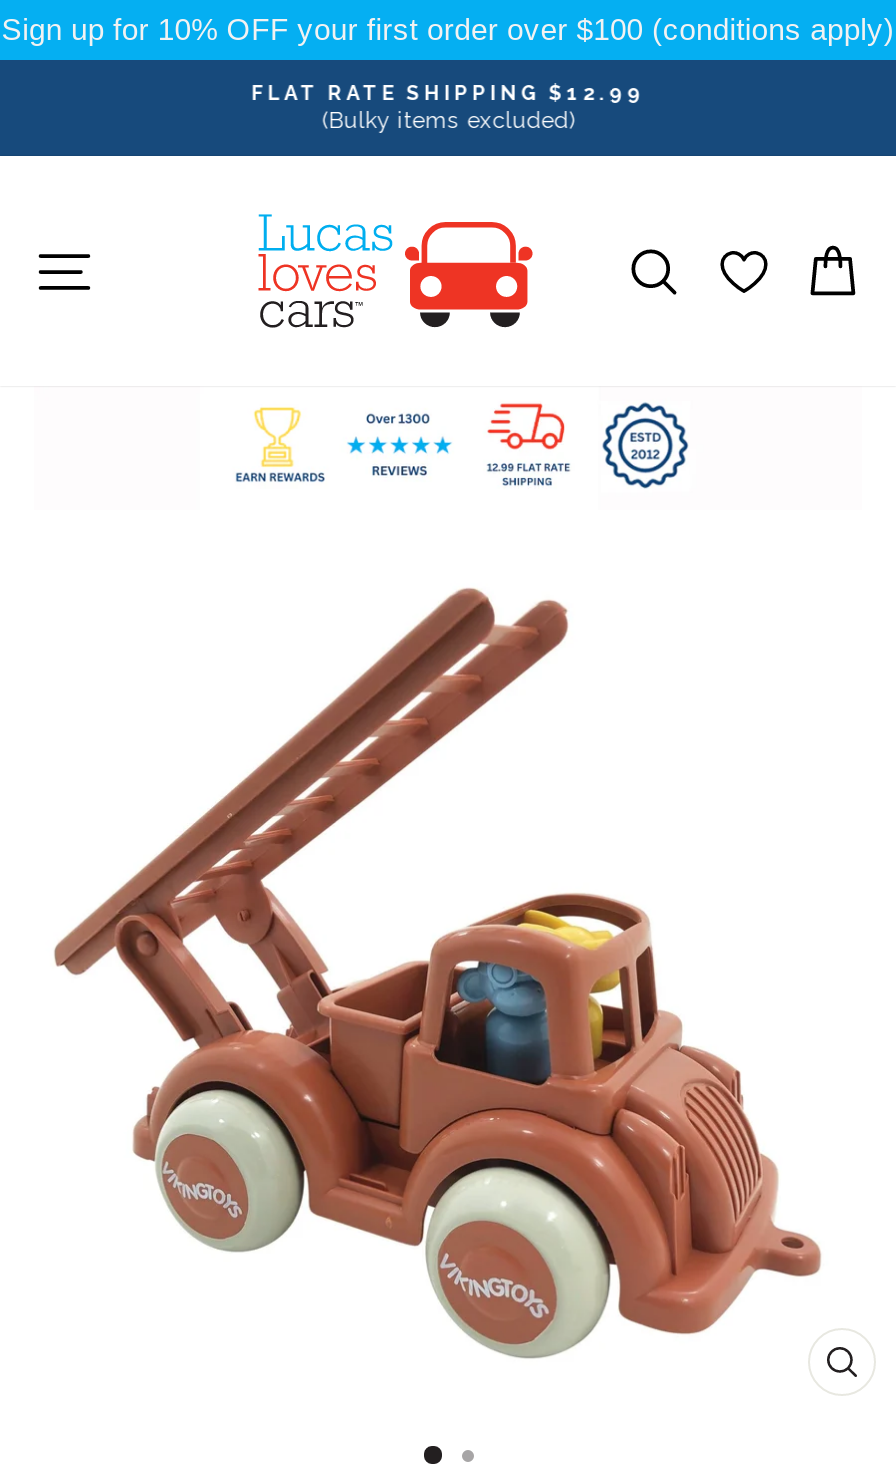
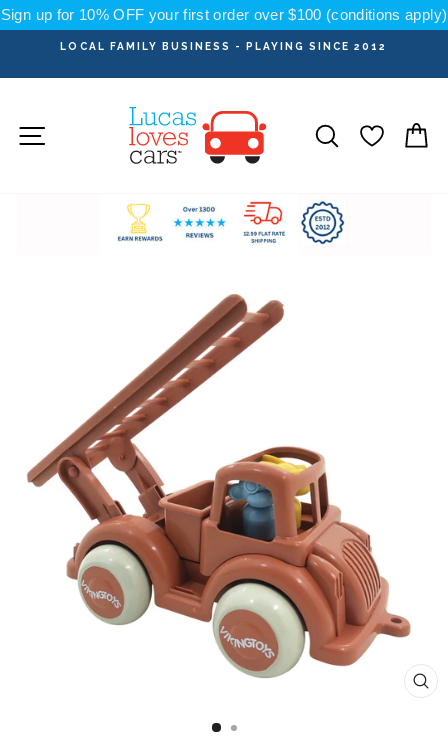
- FLAT RATE SHIPPING $12.99
- (Bulky items excluded)
+ LOCAL FAMILY BUSINESS - PLAYING SINCE 2012
